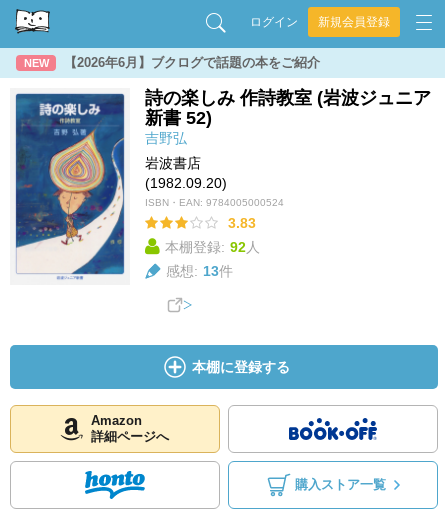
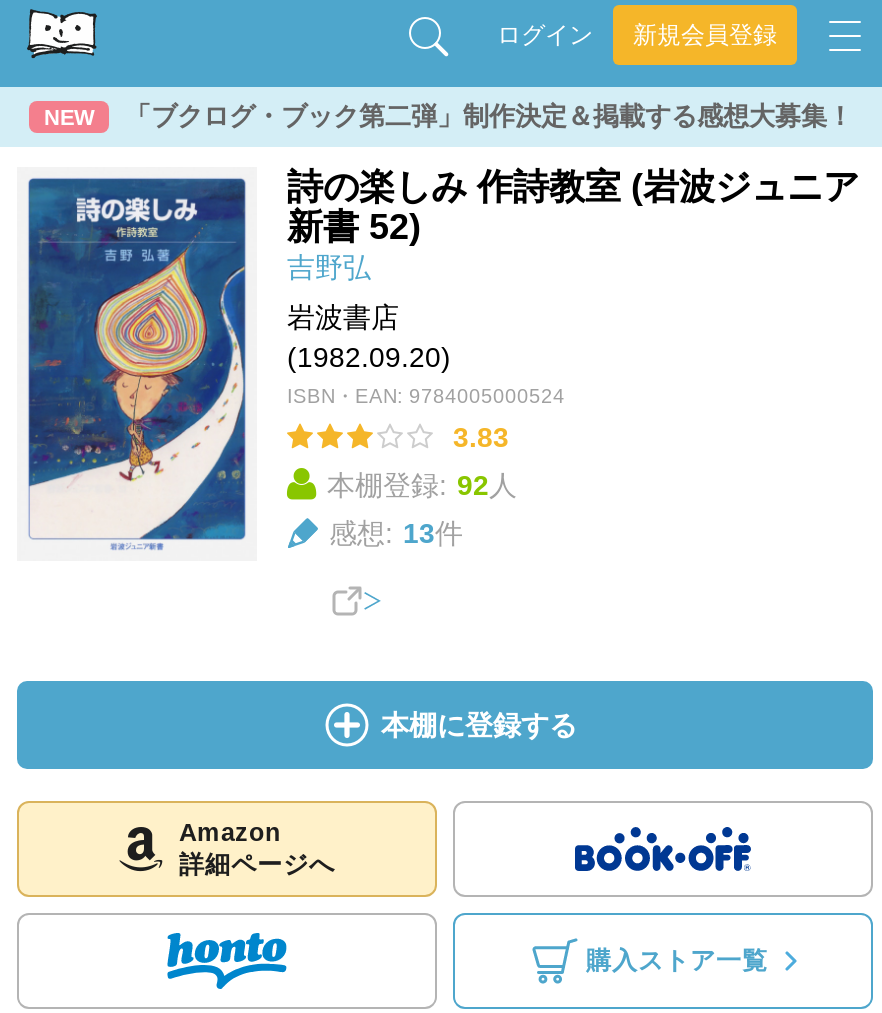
- 【2026年6月】ブクログで話題の本をご紹介
+ 「ブクログ・ブック第二弾」制作決定＆掲載する感想大募集！
